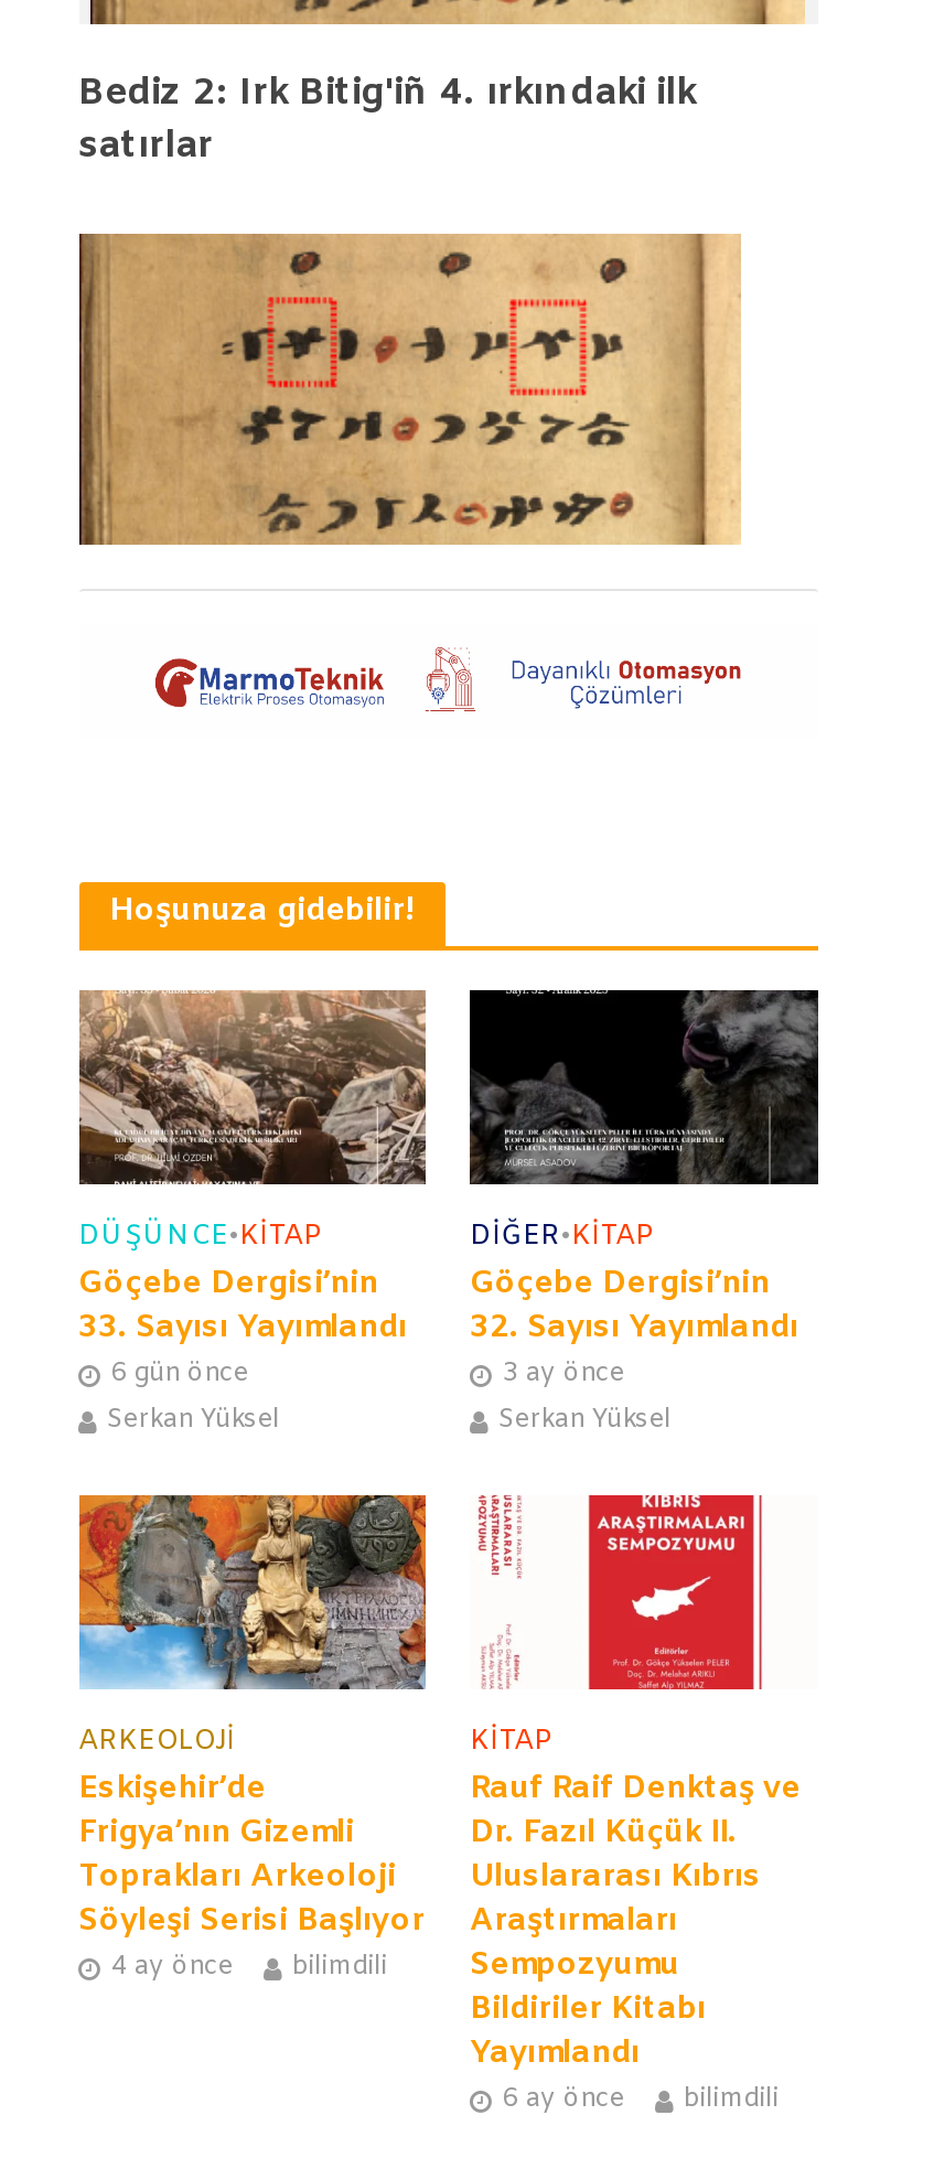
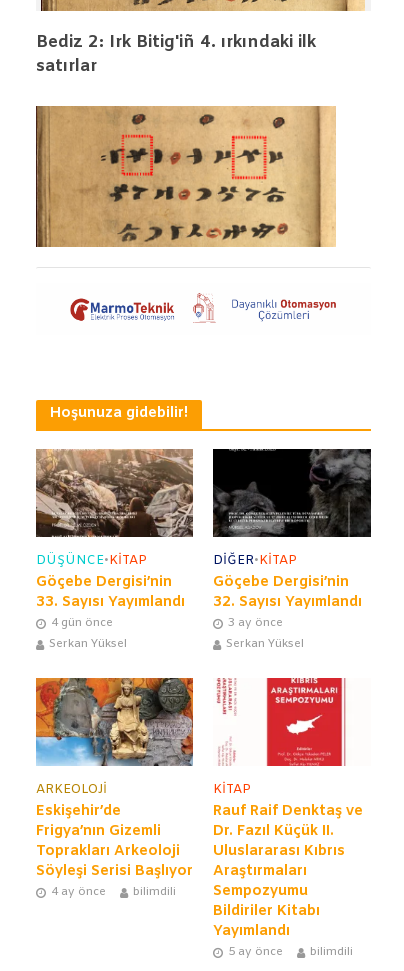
- 6 gün önce
+ 4 gün önce

- 6 ay önce bilimdili
+ 5 ay önce bilimdili
